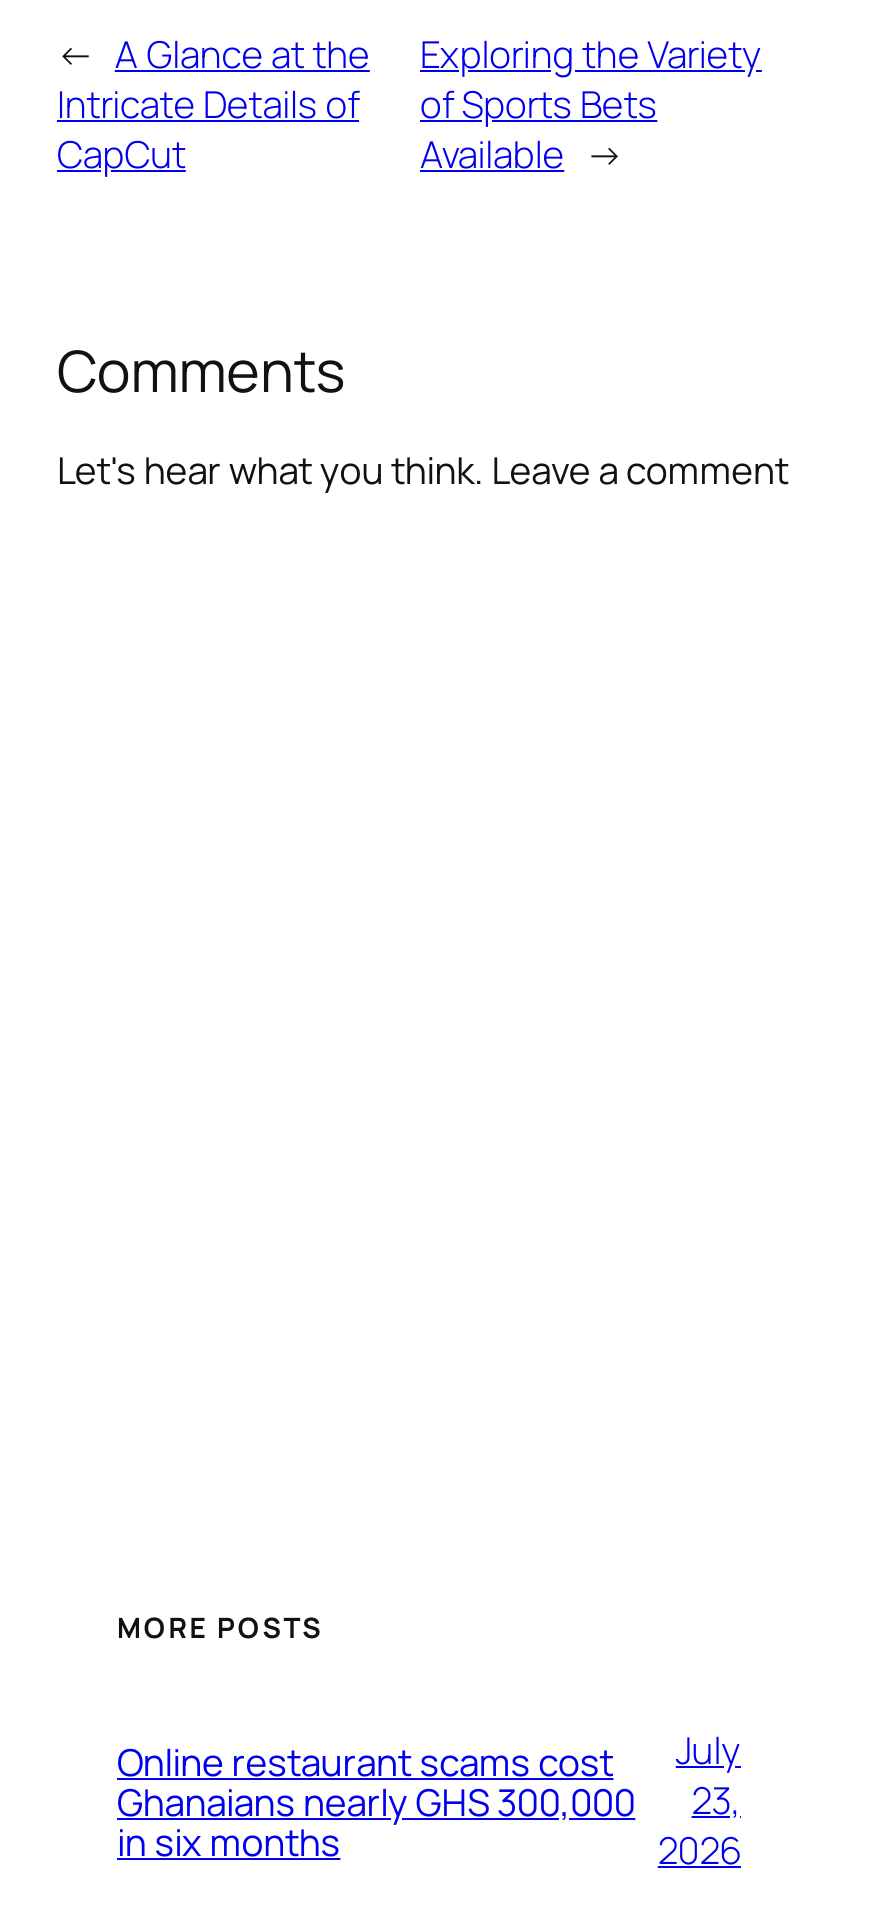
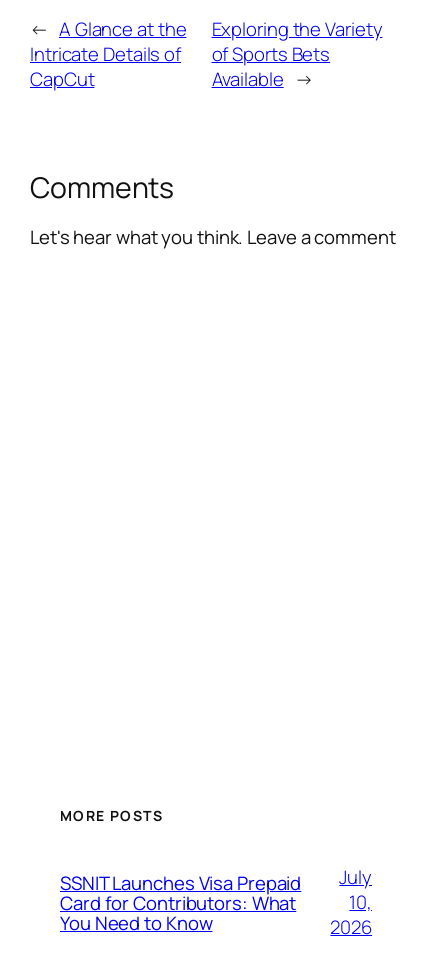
- Online restaurant scams cost
- Ghanaians nearly GHS 300,000
- in six months
+ SSNIT Launches Visa Prepaid
+ Card for Contributors: What
+ You Need to Know

- 23,
+ 10,
